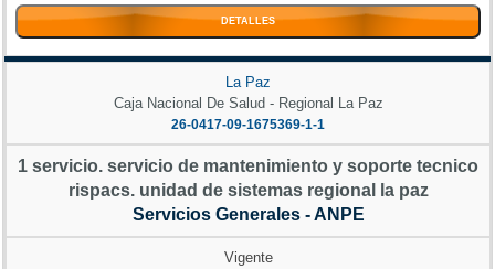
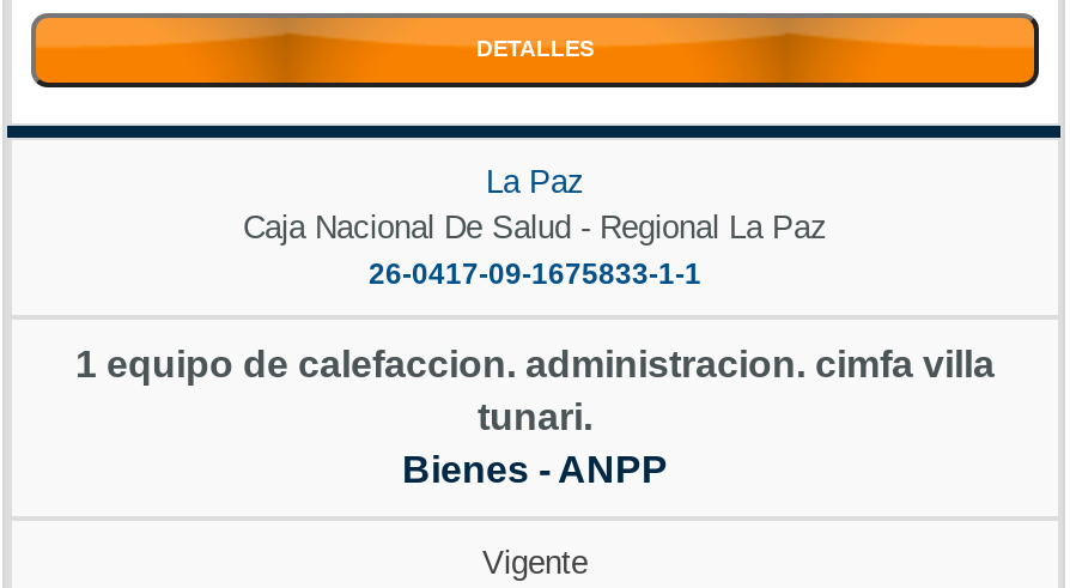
- 26-0417-09-1675369-1-1
+ 26-0417-09-1675833-1-1

- 1 servicio. servicio de mantenimiento y soporte tecnico
- rispacs. unidad de sistemas regional la paz
- Servicios Generales - ANPE
+ 1 equipo de calefaccion. administracion. cimfa villa
+ tunari.
+ Bienes - ANPP
